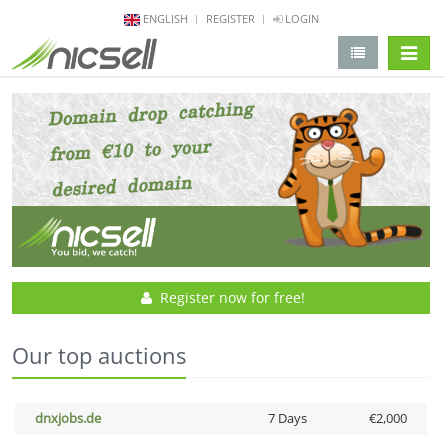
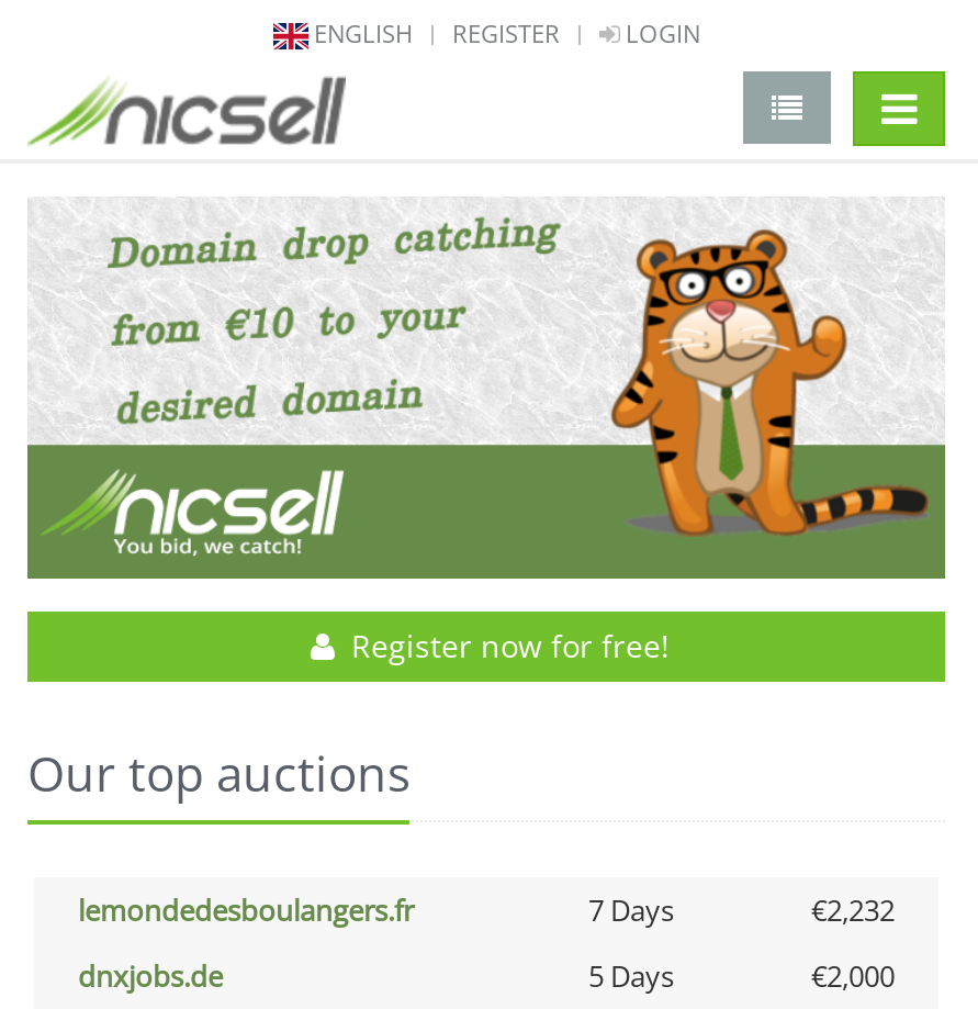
+ lemondedesboulangers.fr
+ 7 Days
+ €2,232

- 7 Days
+ 5 Days
